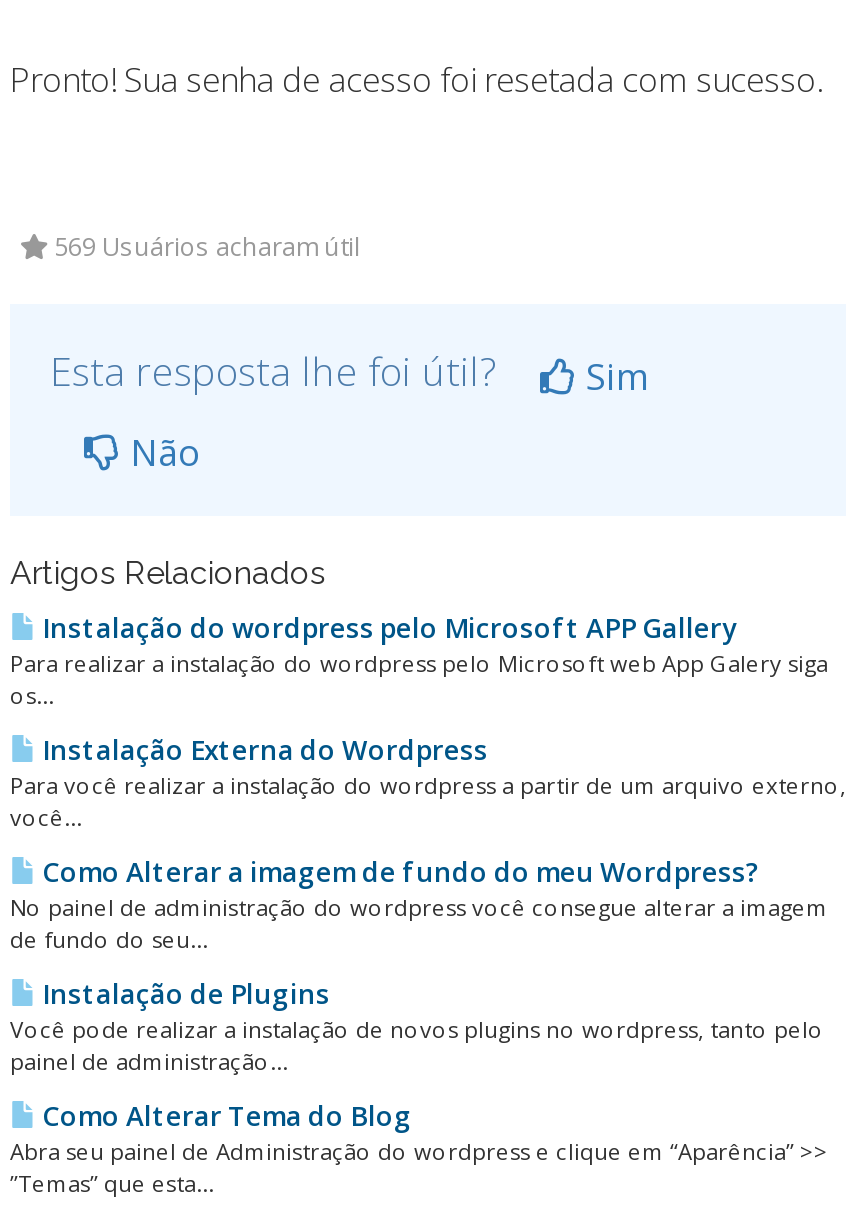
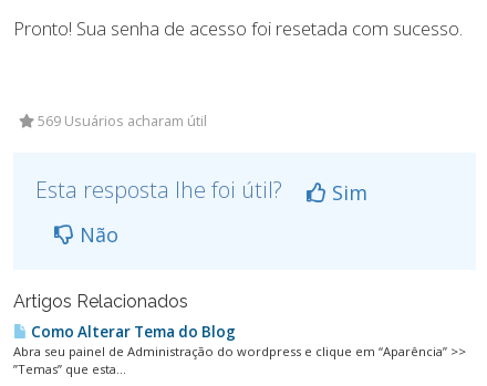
- Instalação do wordpress pelo Microsoft APP Gallery
- Para realizar a instalação do wordpress pelo Microsoft web App Galery siga
- os...
- Instalação Externa do Wordpress
- Para você realizar a instalação do wordpress a partir de um arquivo externo,
- você...
- Como Alterar a imagem de fundo do meu Wordpress?
- No painel de administração do wordpress você consegue alterar a imagem
- de fundo do seu...
- Instalação de Plugins
- Você pode realizar a instalação de novos plugins no wordpress, tanto pelo
- painel de administração...
